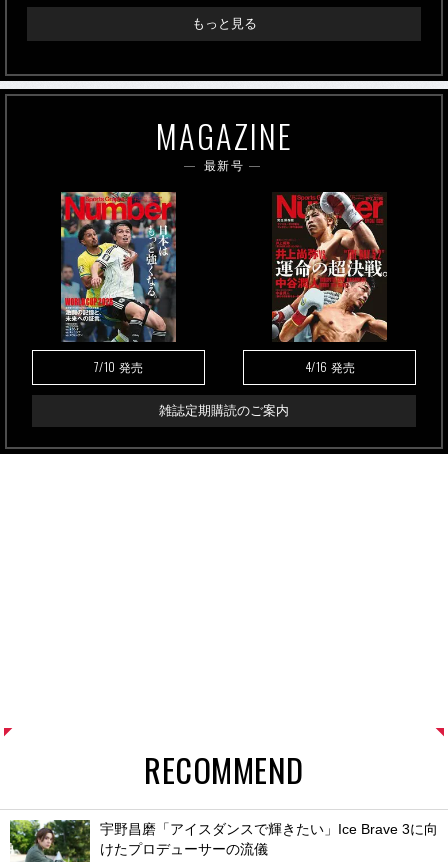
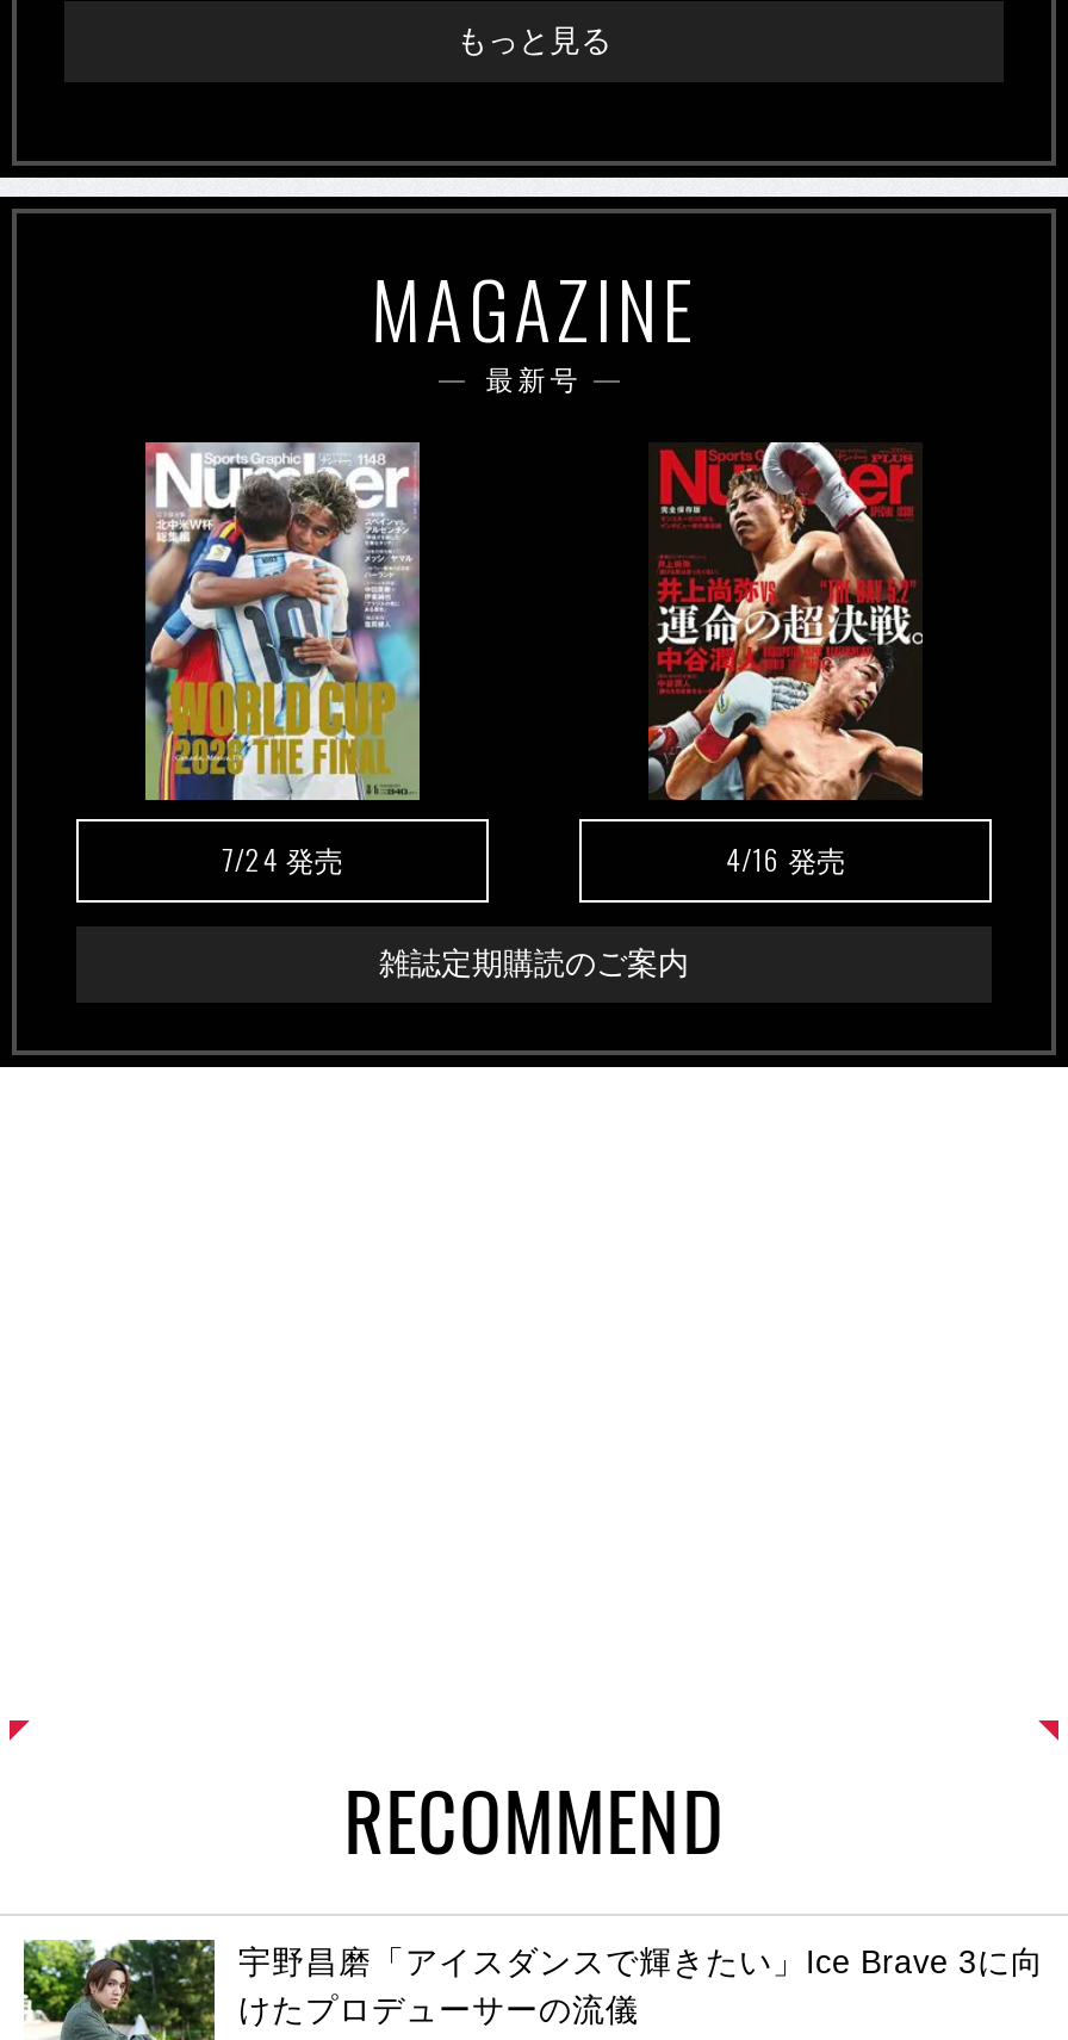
- [image]
- 7/10発売
+ [image]
+ 7/24発売
